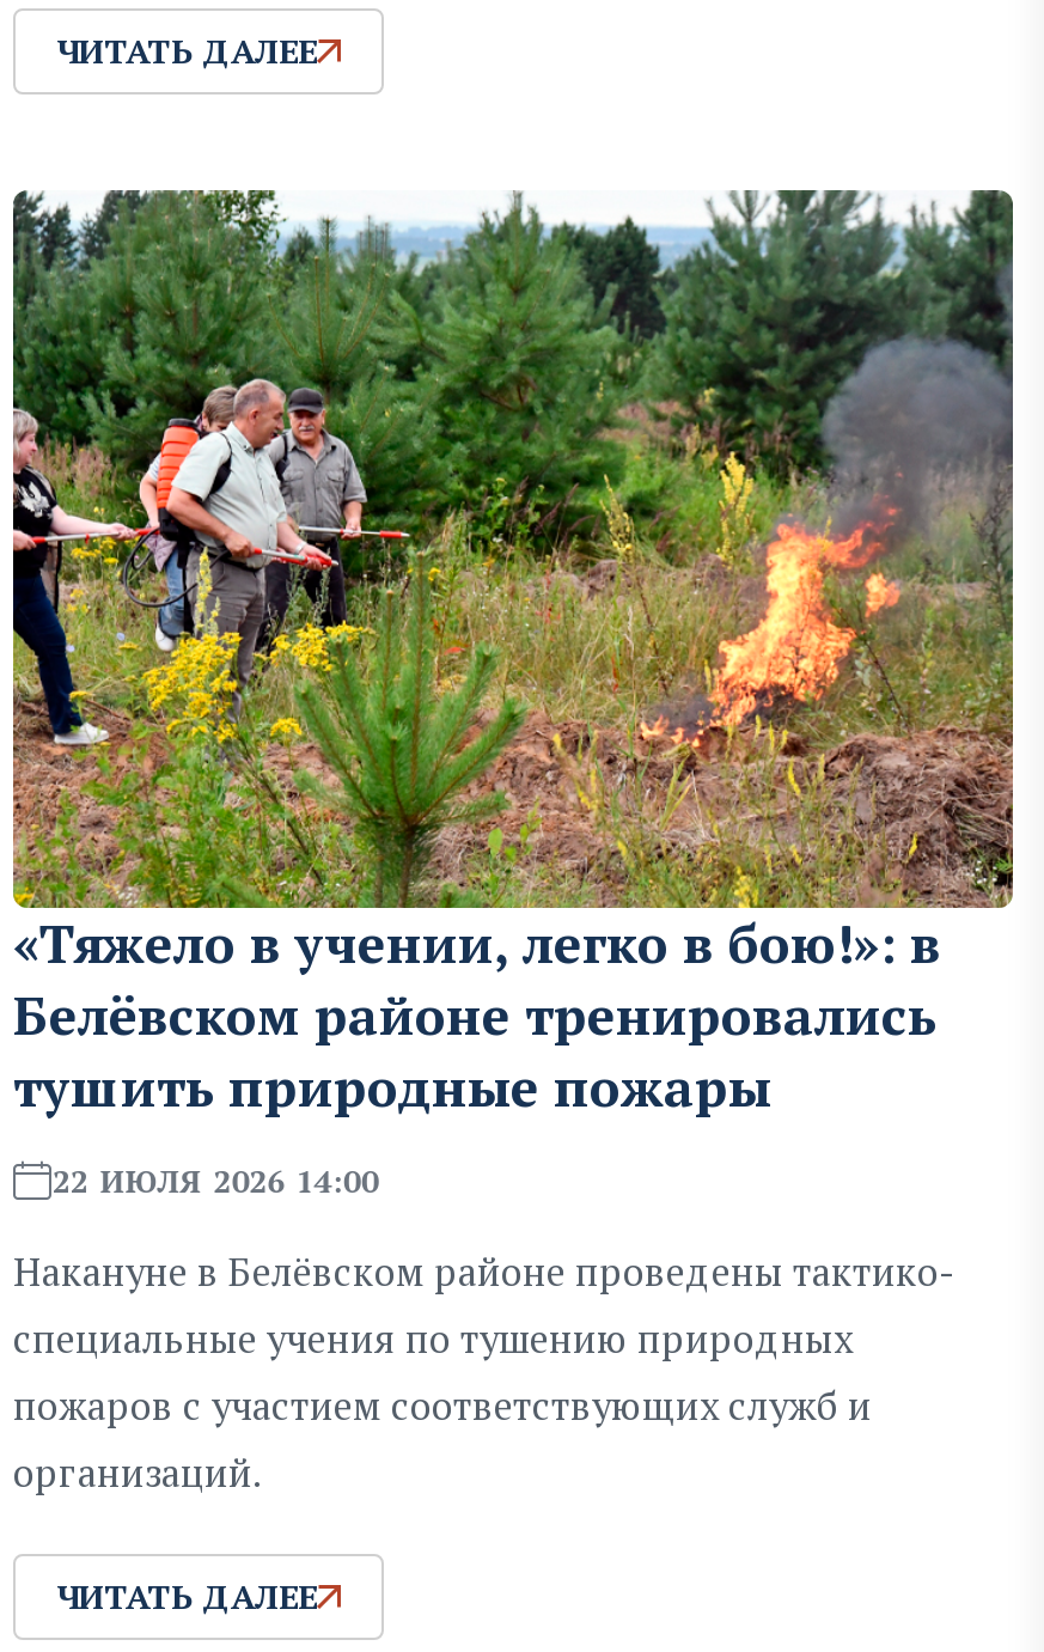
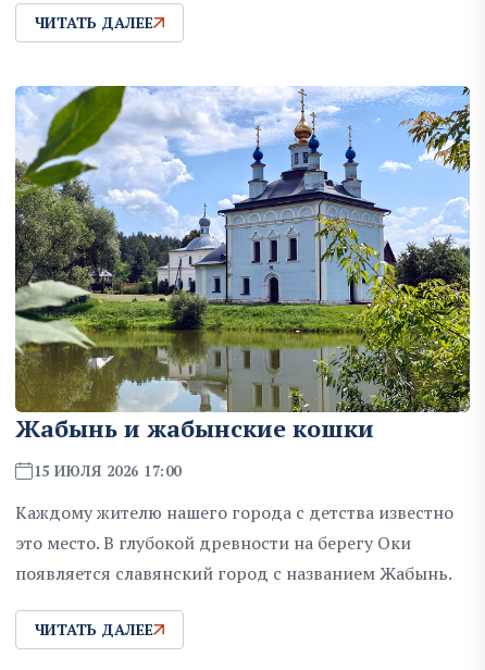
- [image]
- «Тяжело в учении, легко в бою!»: в
- Белёвском районе тренировались
- тушить природные пожары
+ [image]
+ Жабынь и жабынские кошки

- 22 ИЮЛЯ 2026 14:00
+ 15 ИЮЛЯ 2026 17:00

- Накануне в Белёвском районе проведены тактико-
- специальные учения по тушению природных
- пожаров с участием соответствующих служб и
- организаций.
+ Каждому жителю нашего города с детства известно
+ это место. В глубокой древности на берегу Оки
+ появляется славянский город с названием Жабынь.
